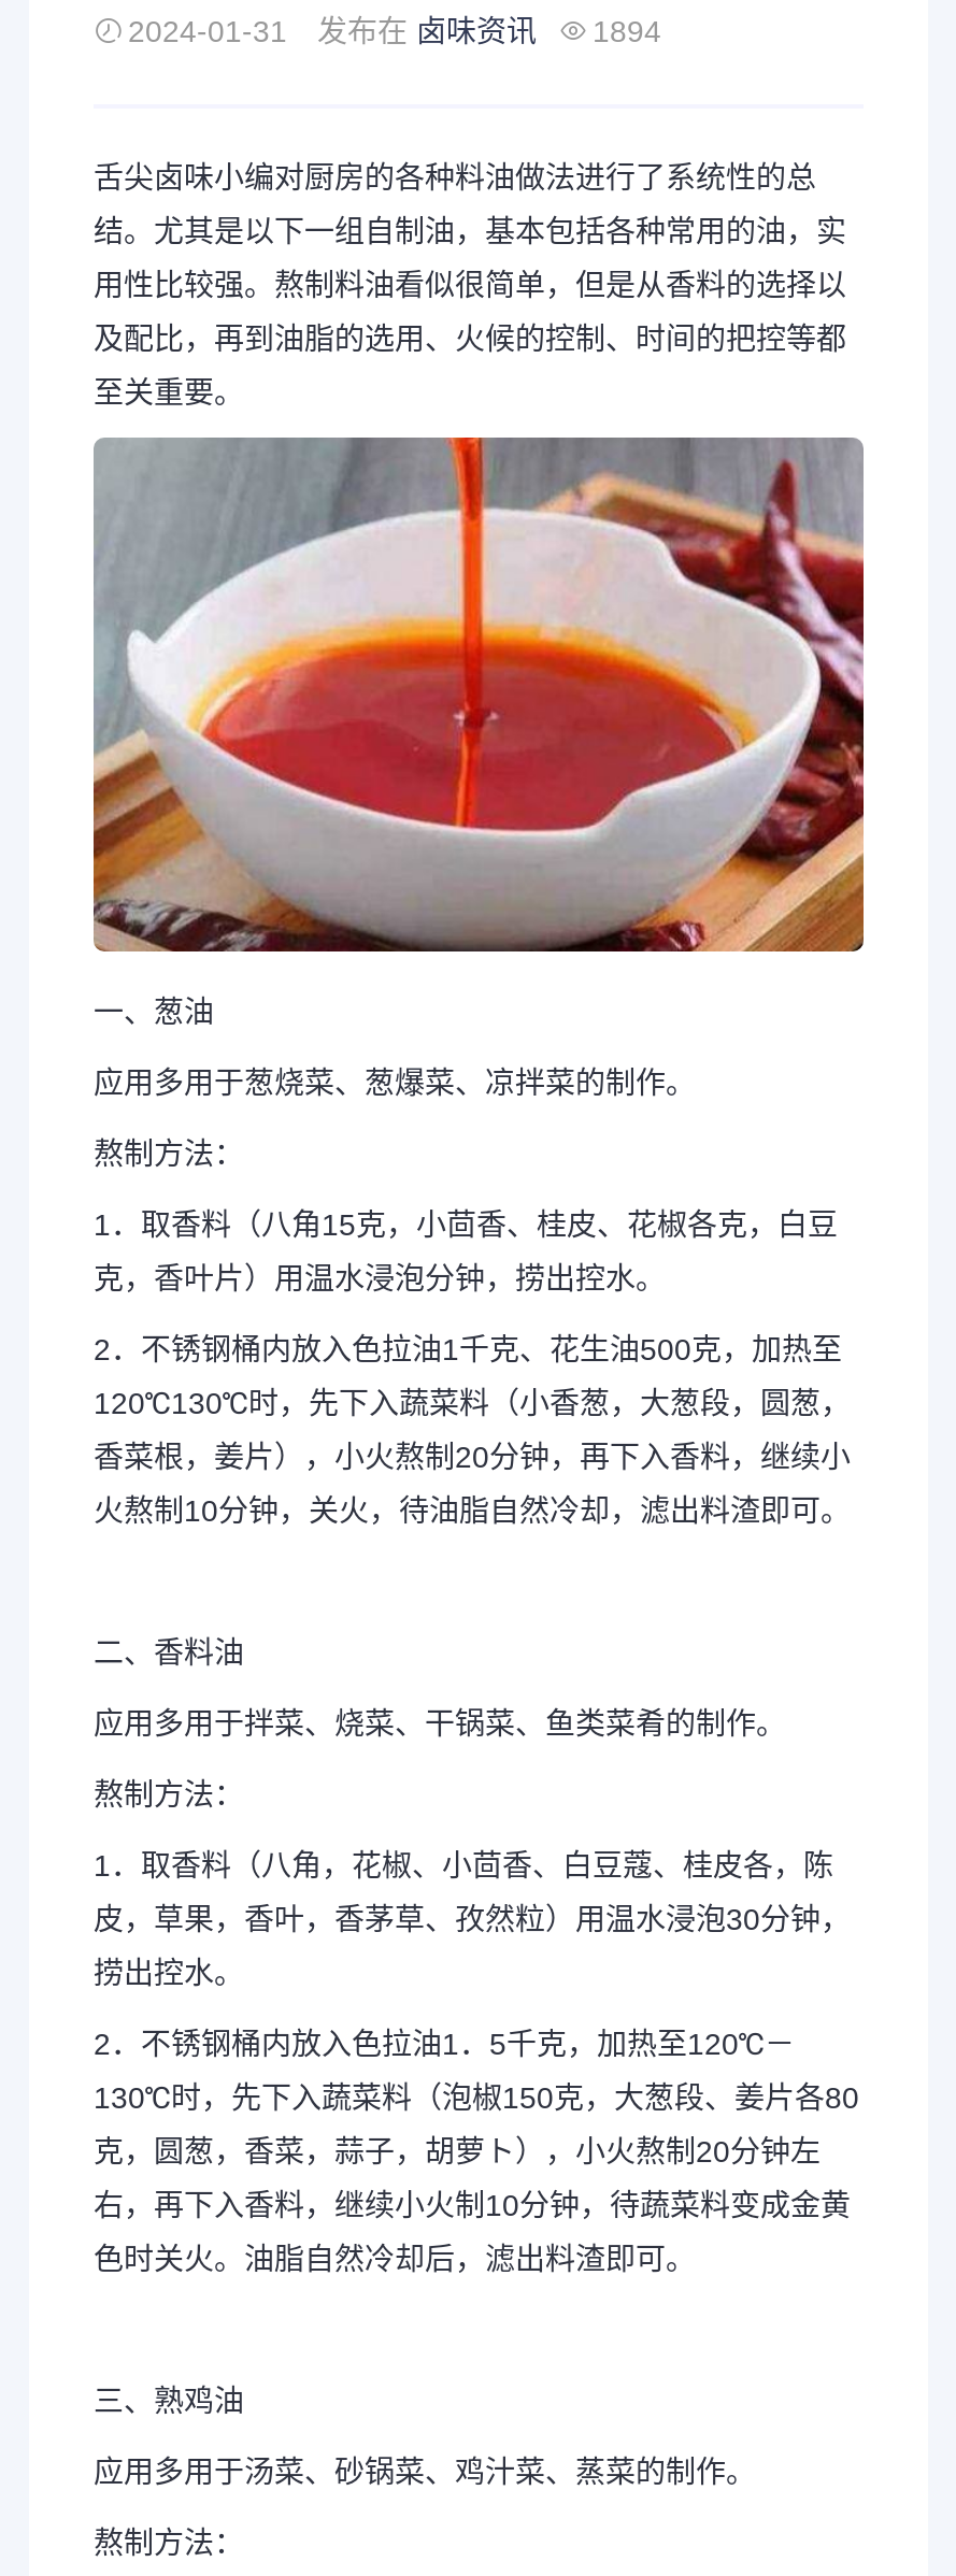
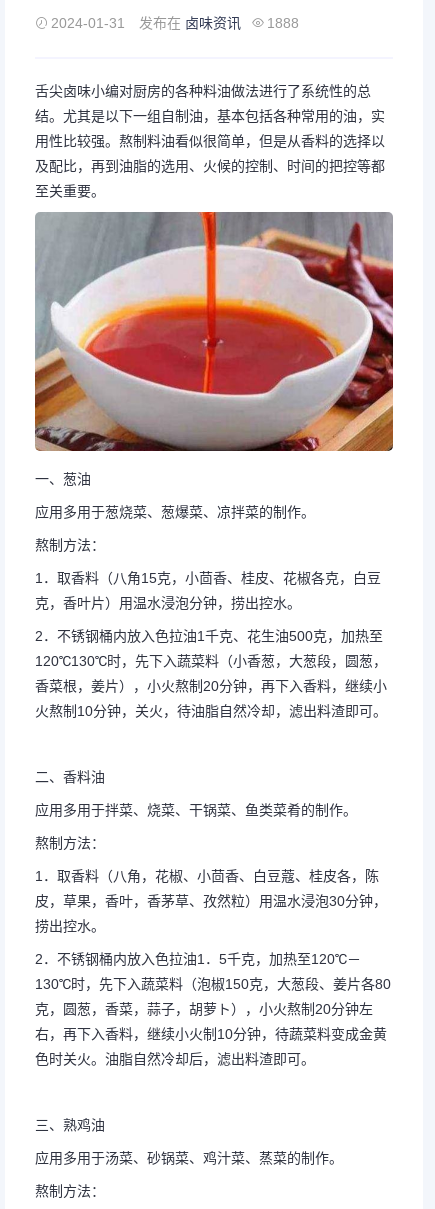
- 2024-01-31 发布在卤味资讯 1894
+ 2024-01-31 发布在卤味资讯 1888
